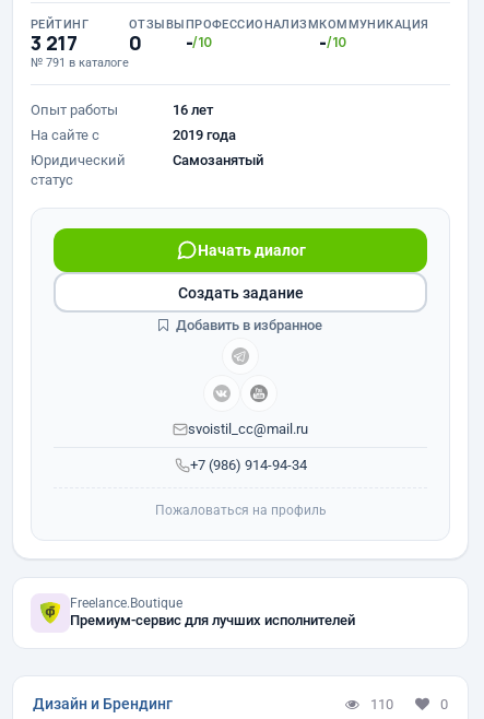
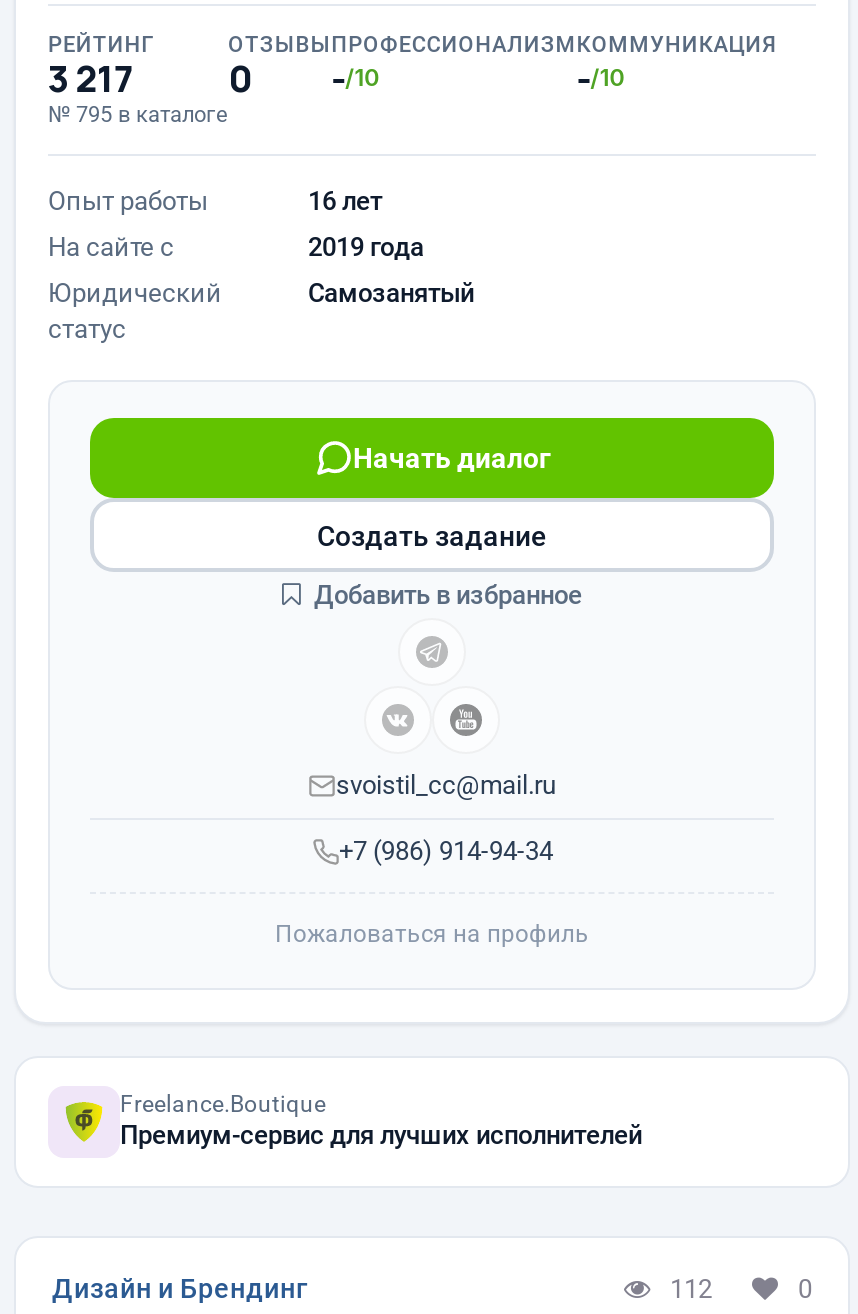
- № 791 в каталоге
+ № 795 в каталоге

- 110
+ 112
